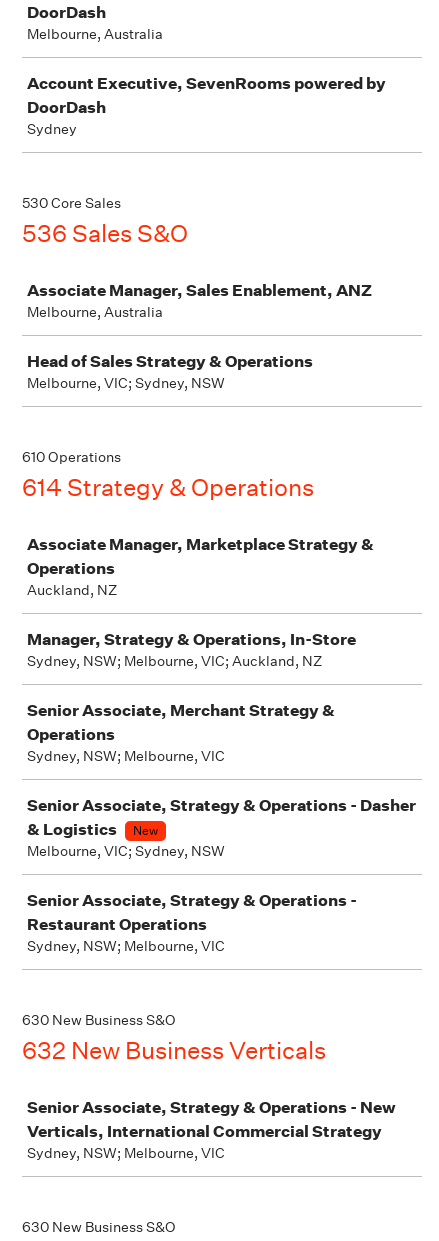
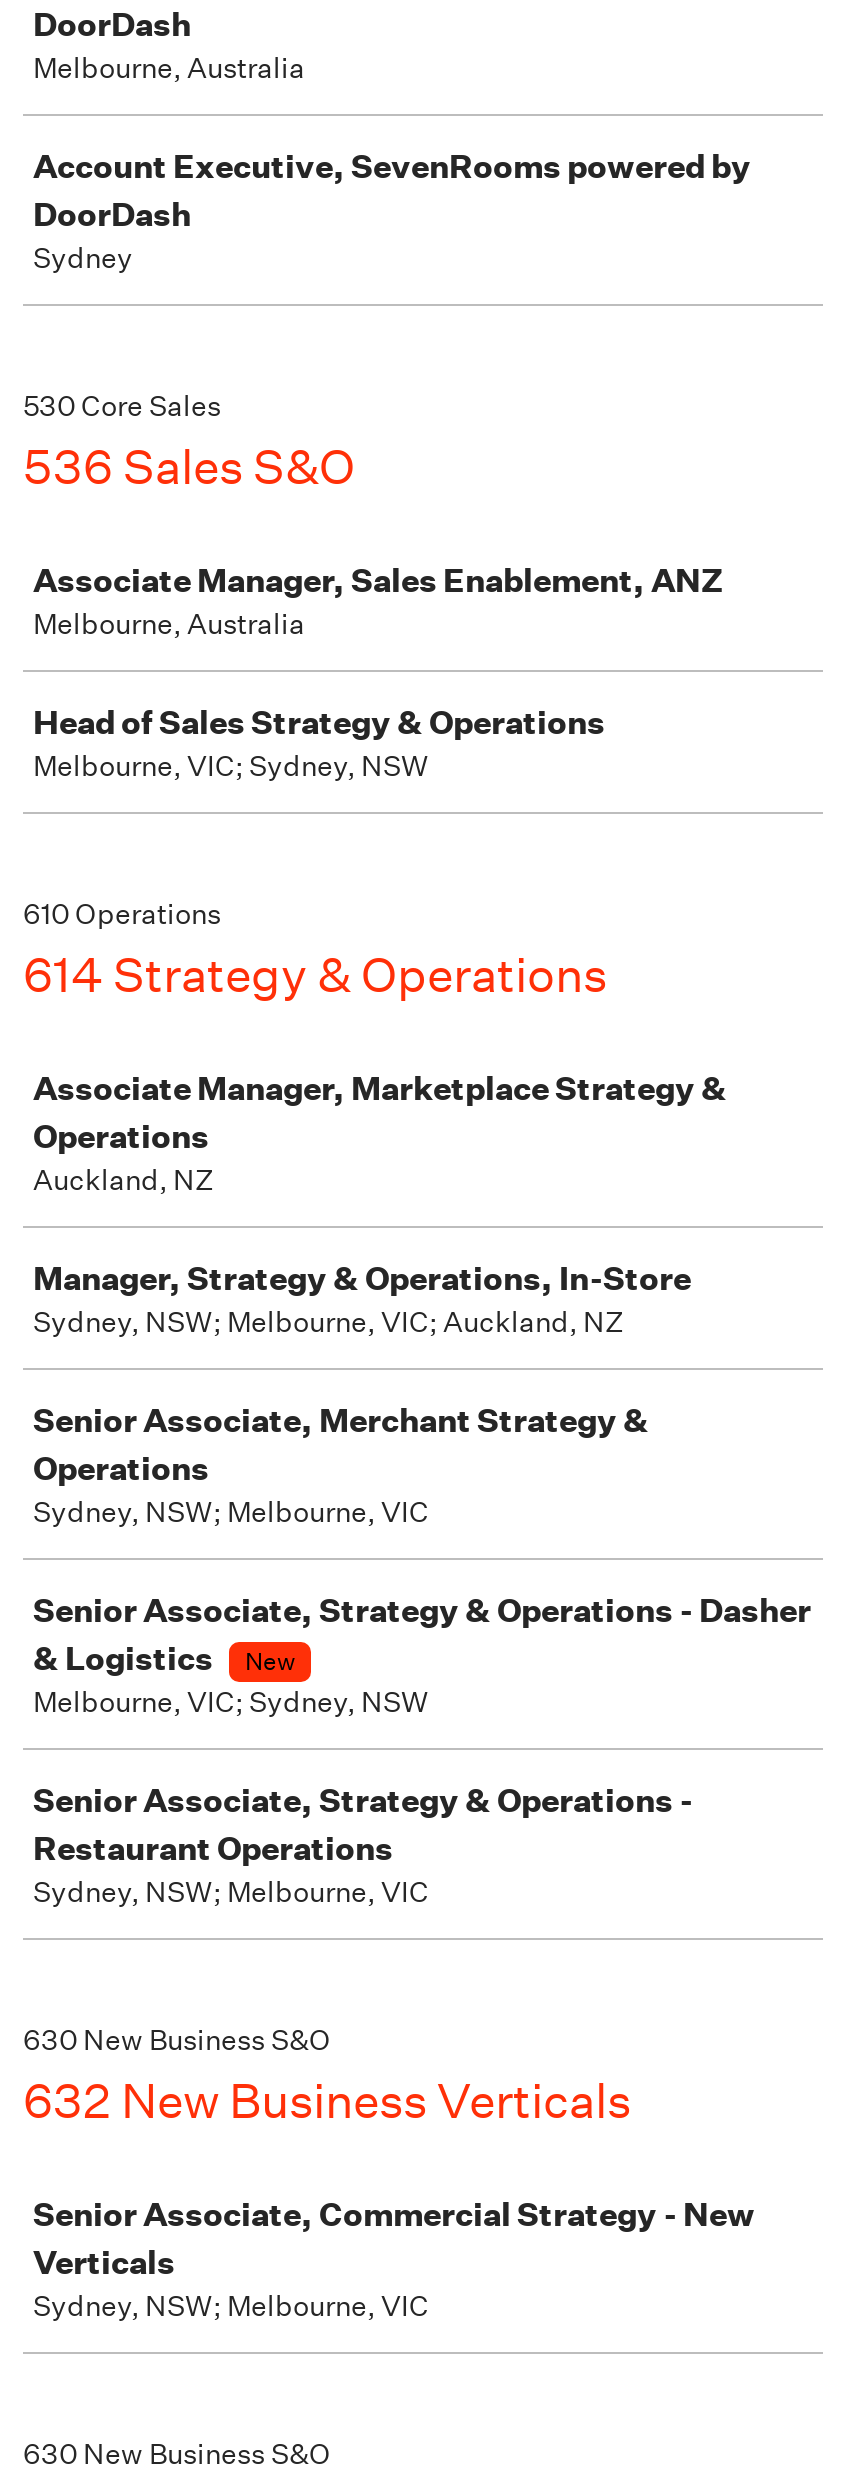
- Senior Associate, Strategy & Operations - New
- Verticals, International Commercial Strategy
+ Senior Associate, Commercial Strategy - New
+ Verticals
